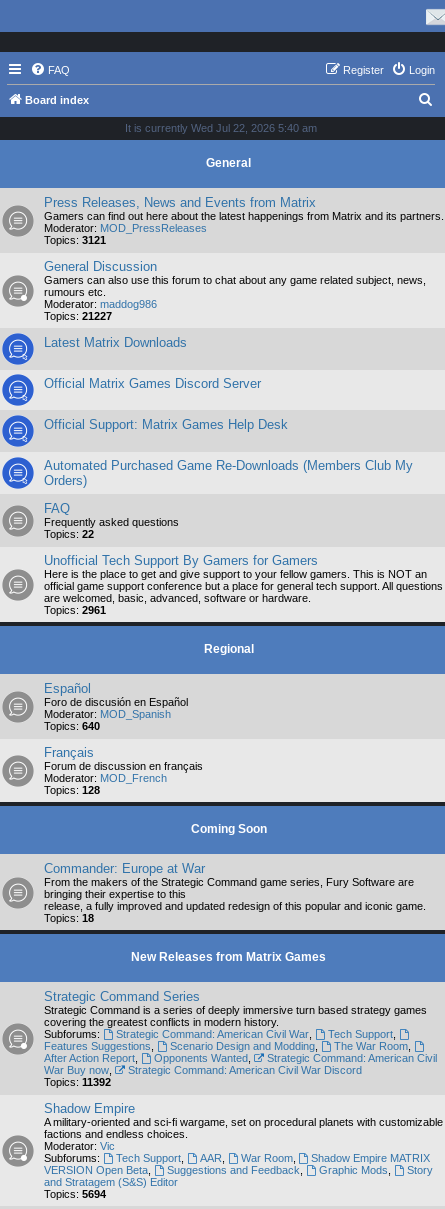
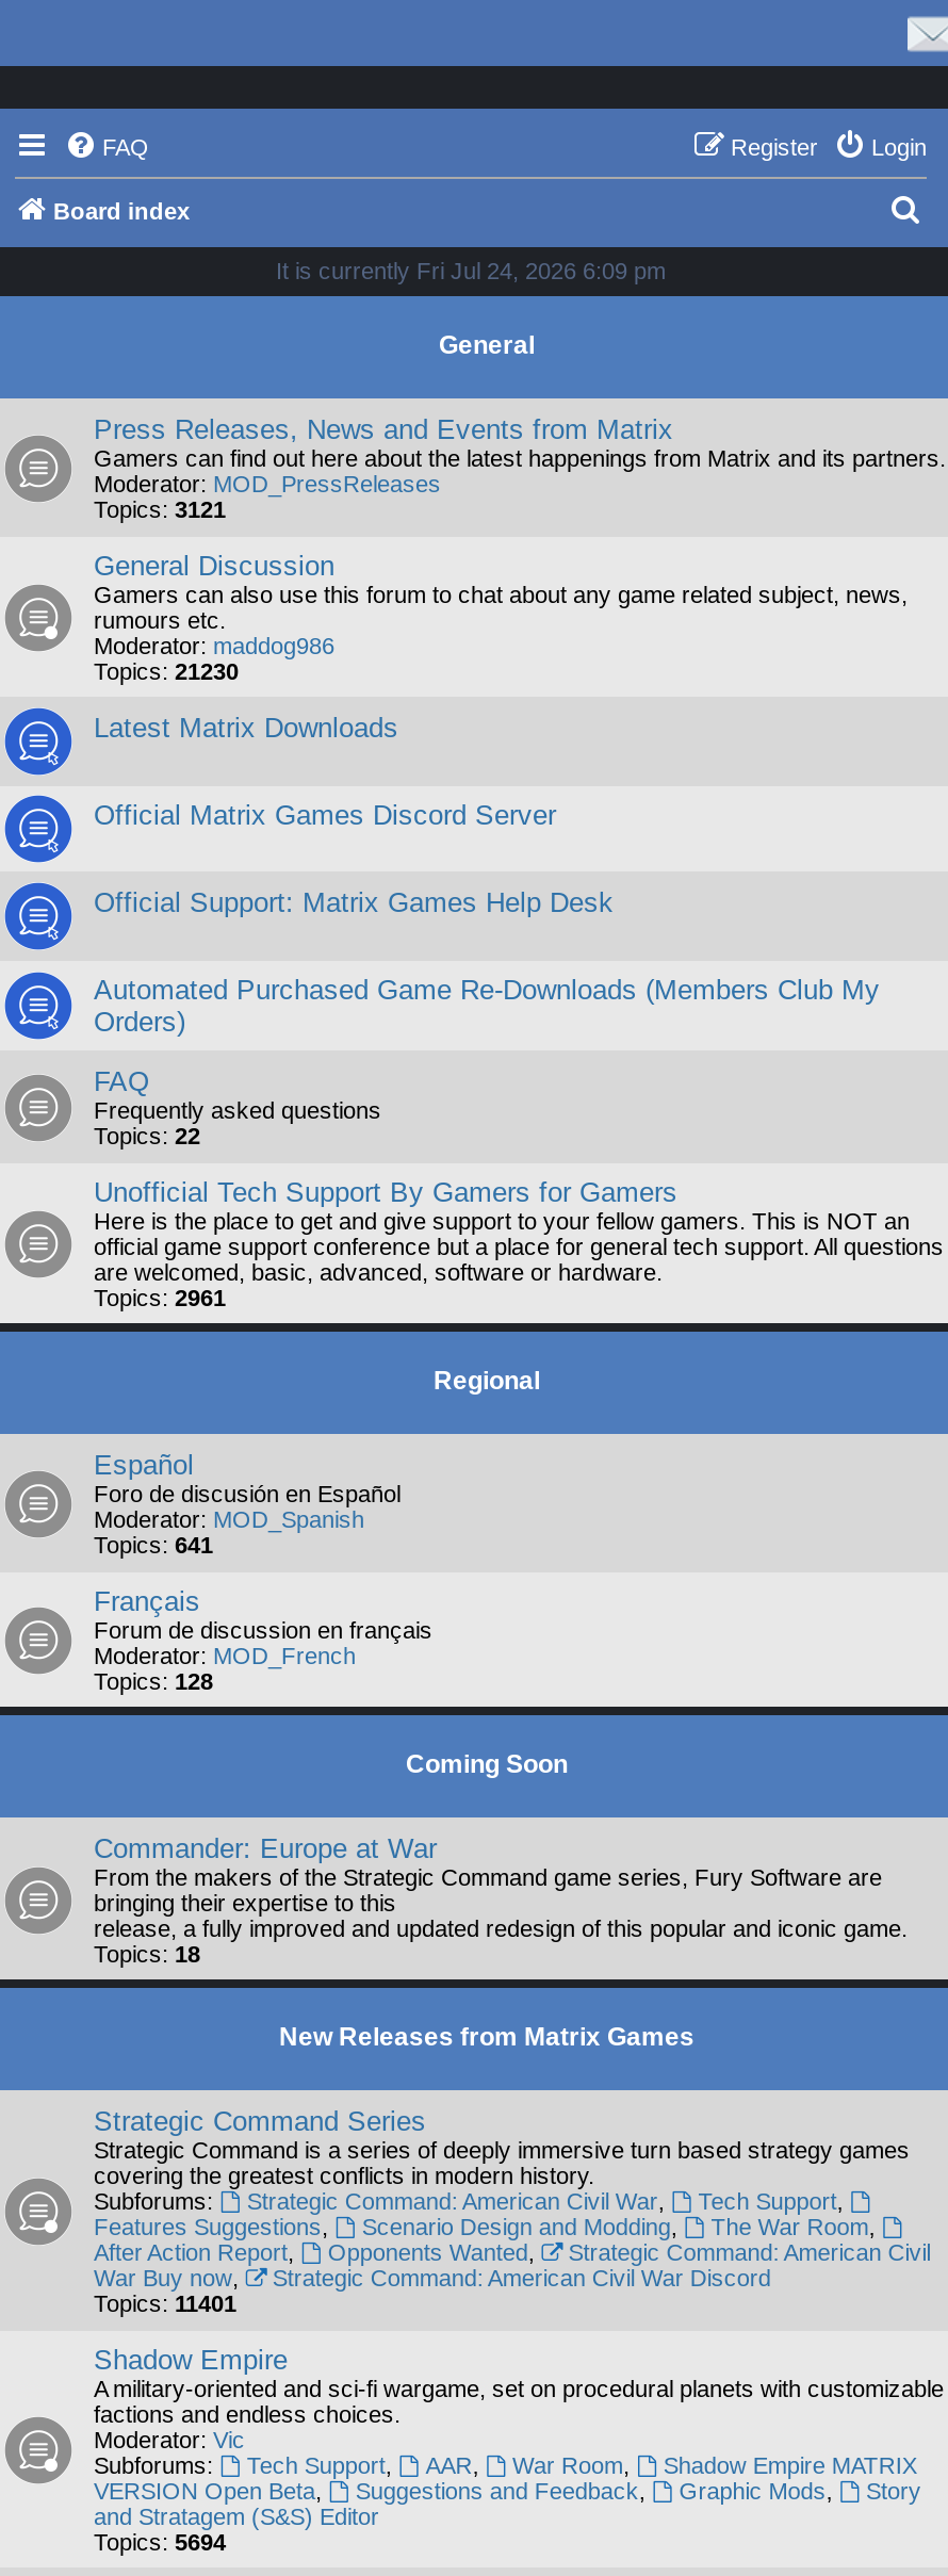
- It is currently Wed Jul 22, 2026 5:40 am
+ It is currently Fri Jul 24, 2026 6:09 pm

- Topics: 21227
+ Topics: 21230

- Topics: 640
+ Topics: 641

- Topics: 11392
+ Topics: 11401
